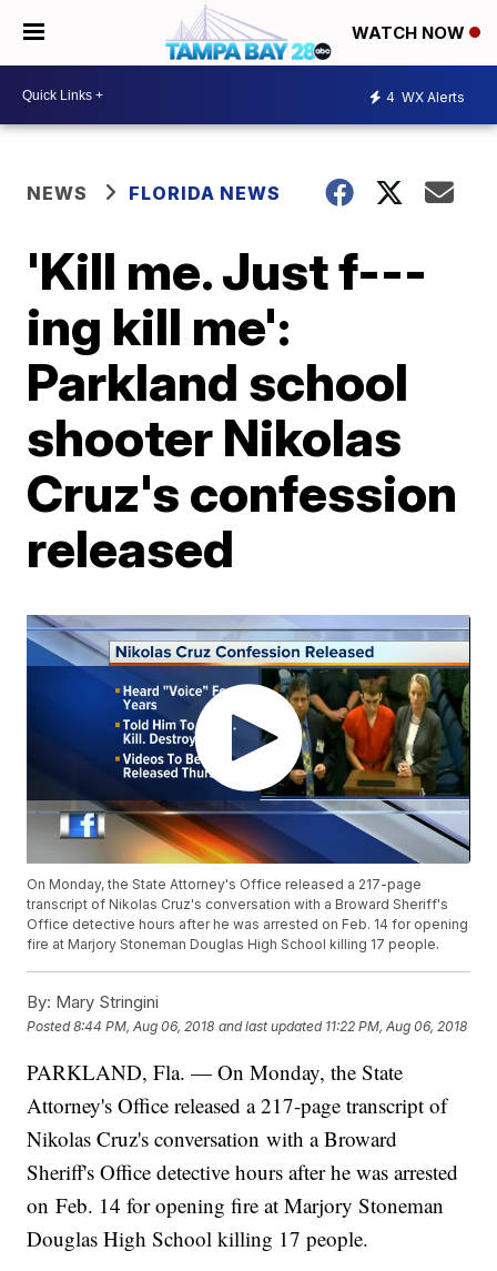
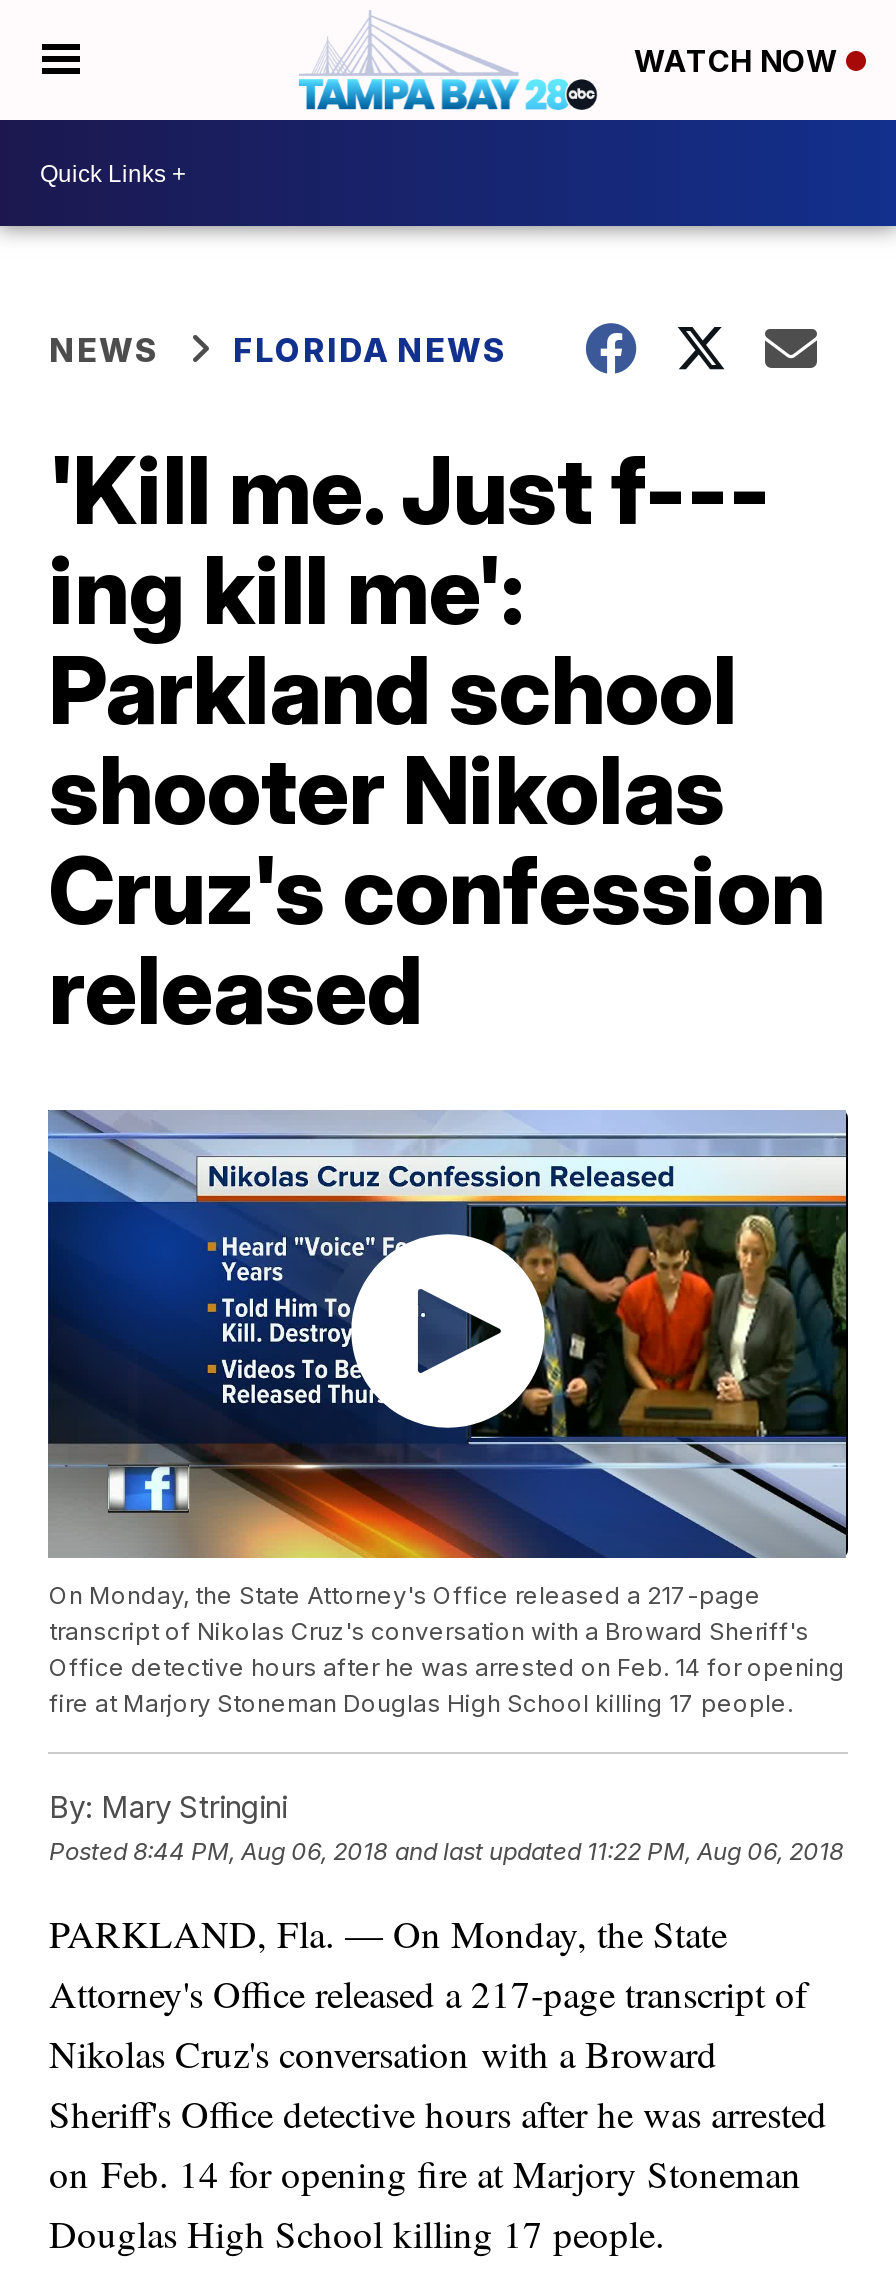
- 4 WX Alerts
